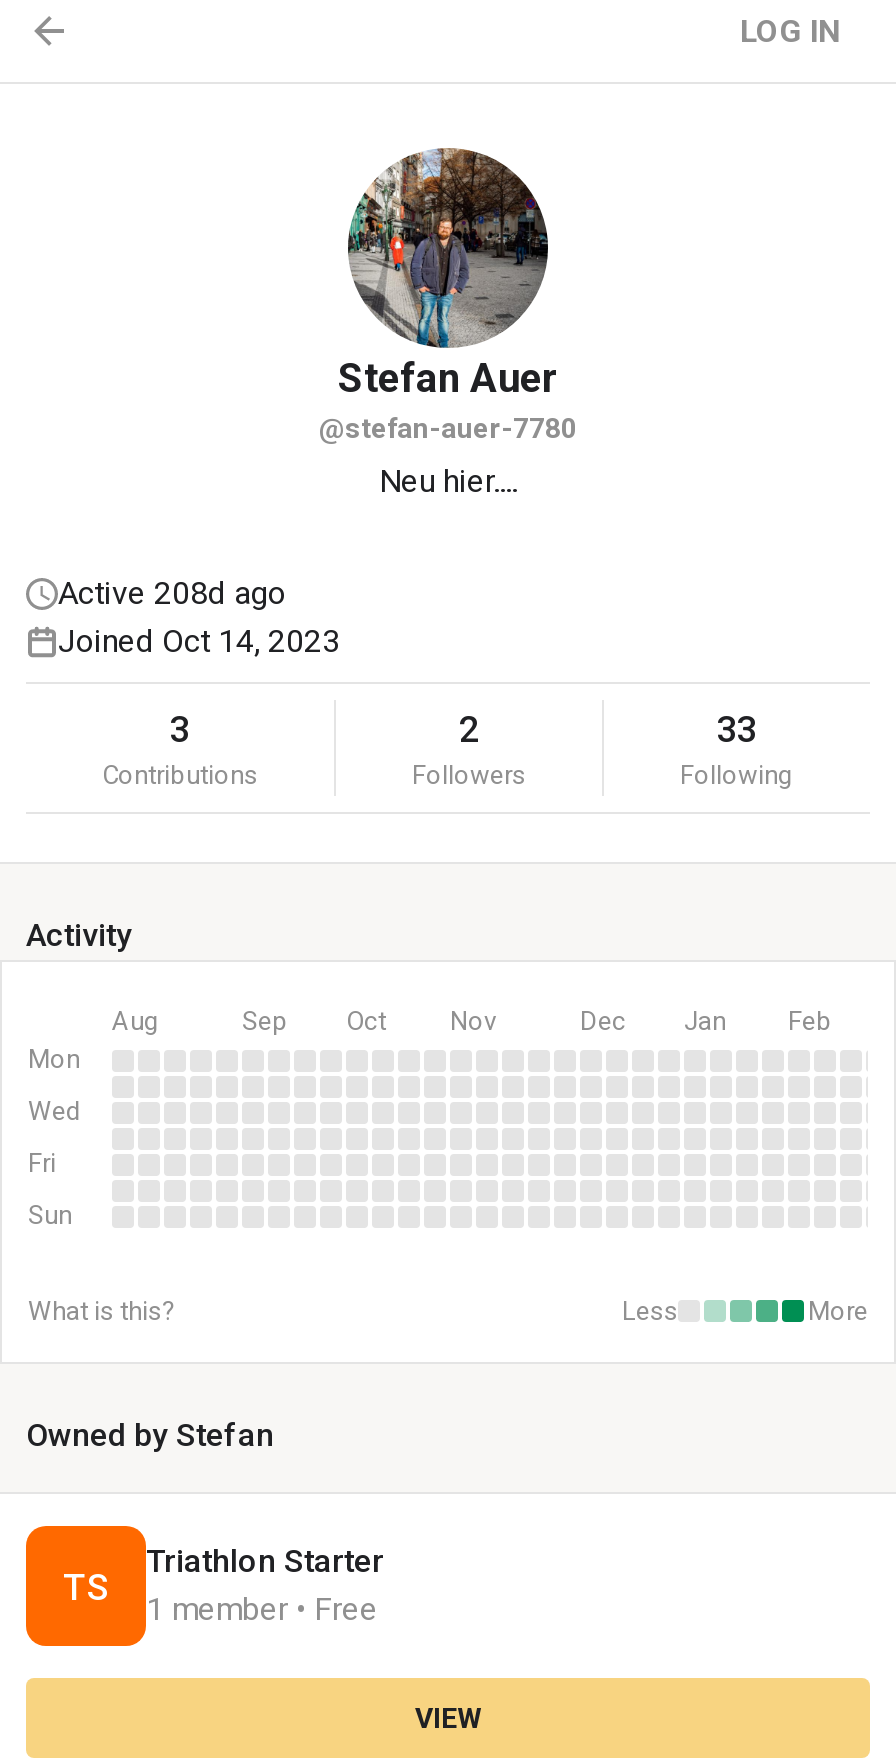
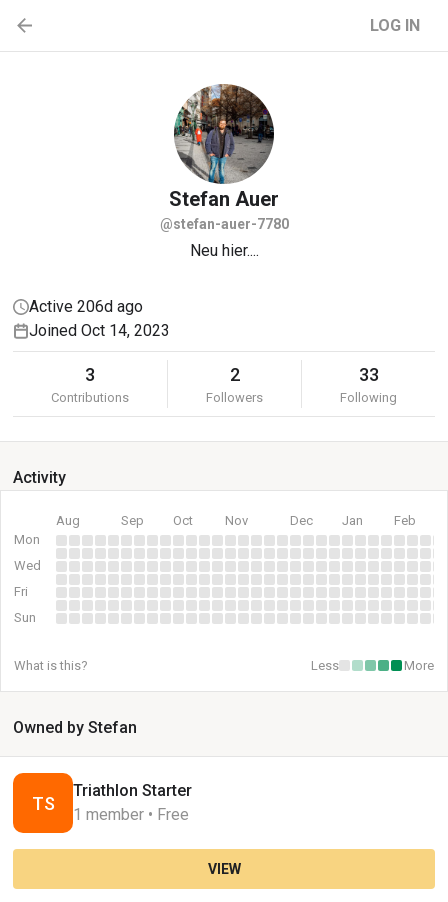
- Active 208d ago
+ Active 206d ago
